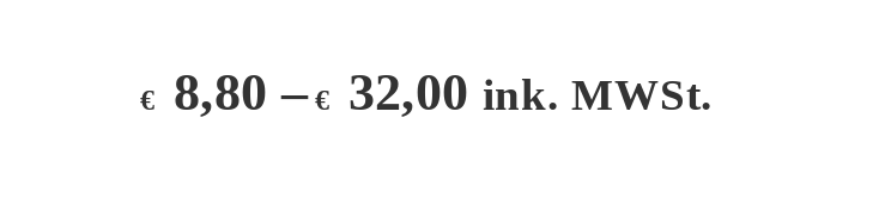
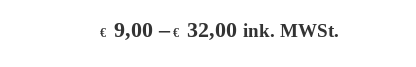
- € 8,80 – € 32,00 ink. MWSt.
+ € 9,00 – € 32,00 ink. MWSt.
